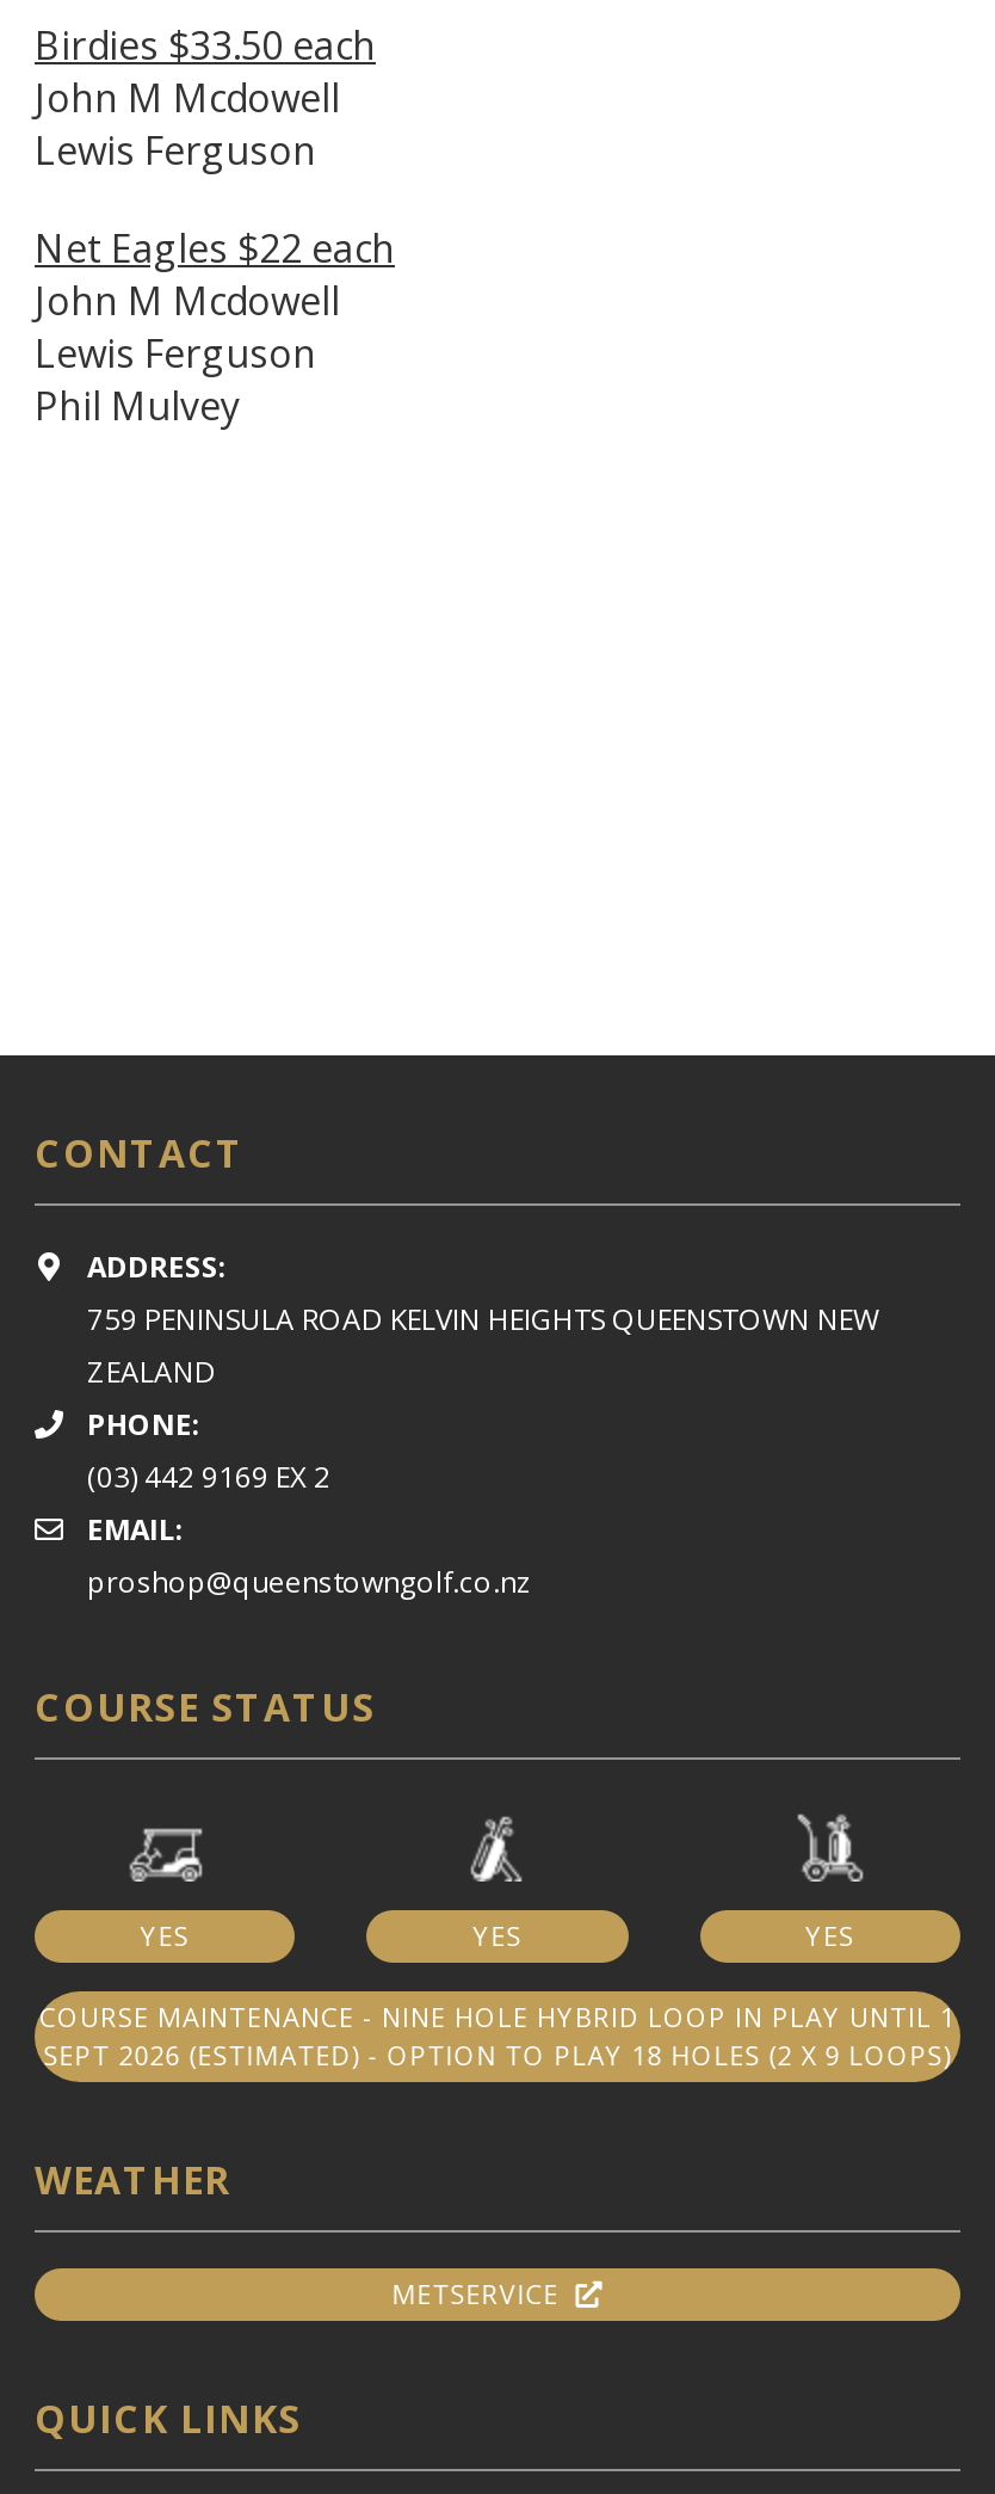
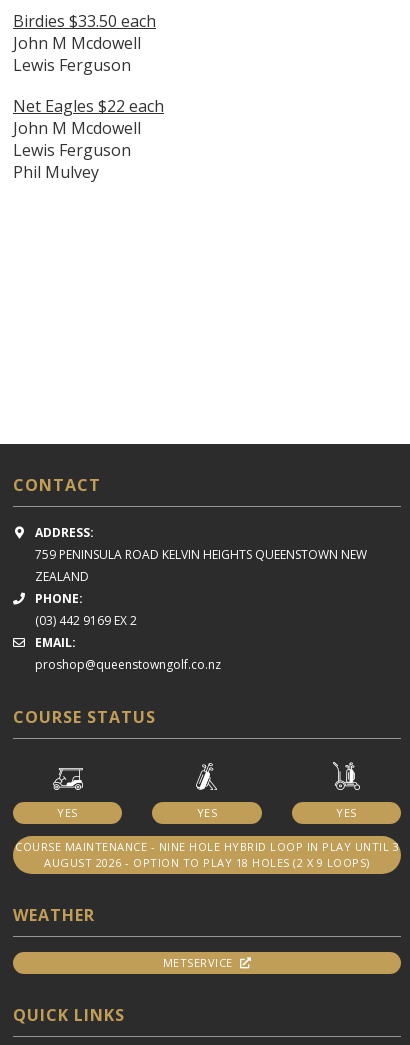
- COURSE MAINTENANCE - NINE HOLE HYBRID LOOP IN PLAY UNTIL 1
- SEPT 2026 (ESTIMATED) - OPTION TO PLAY 18 HOLES (2 X 9 LOOPS)
+ COURSE MAINTENANCE - NINE HOLE HYBRID LOOP IN PLAY UNTIL 3
+ AUGUST 2026 - OPTION TO PLAY 18 HOLES (2 X 9 LOOPS)
